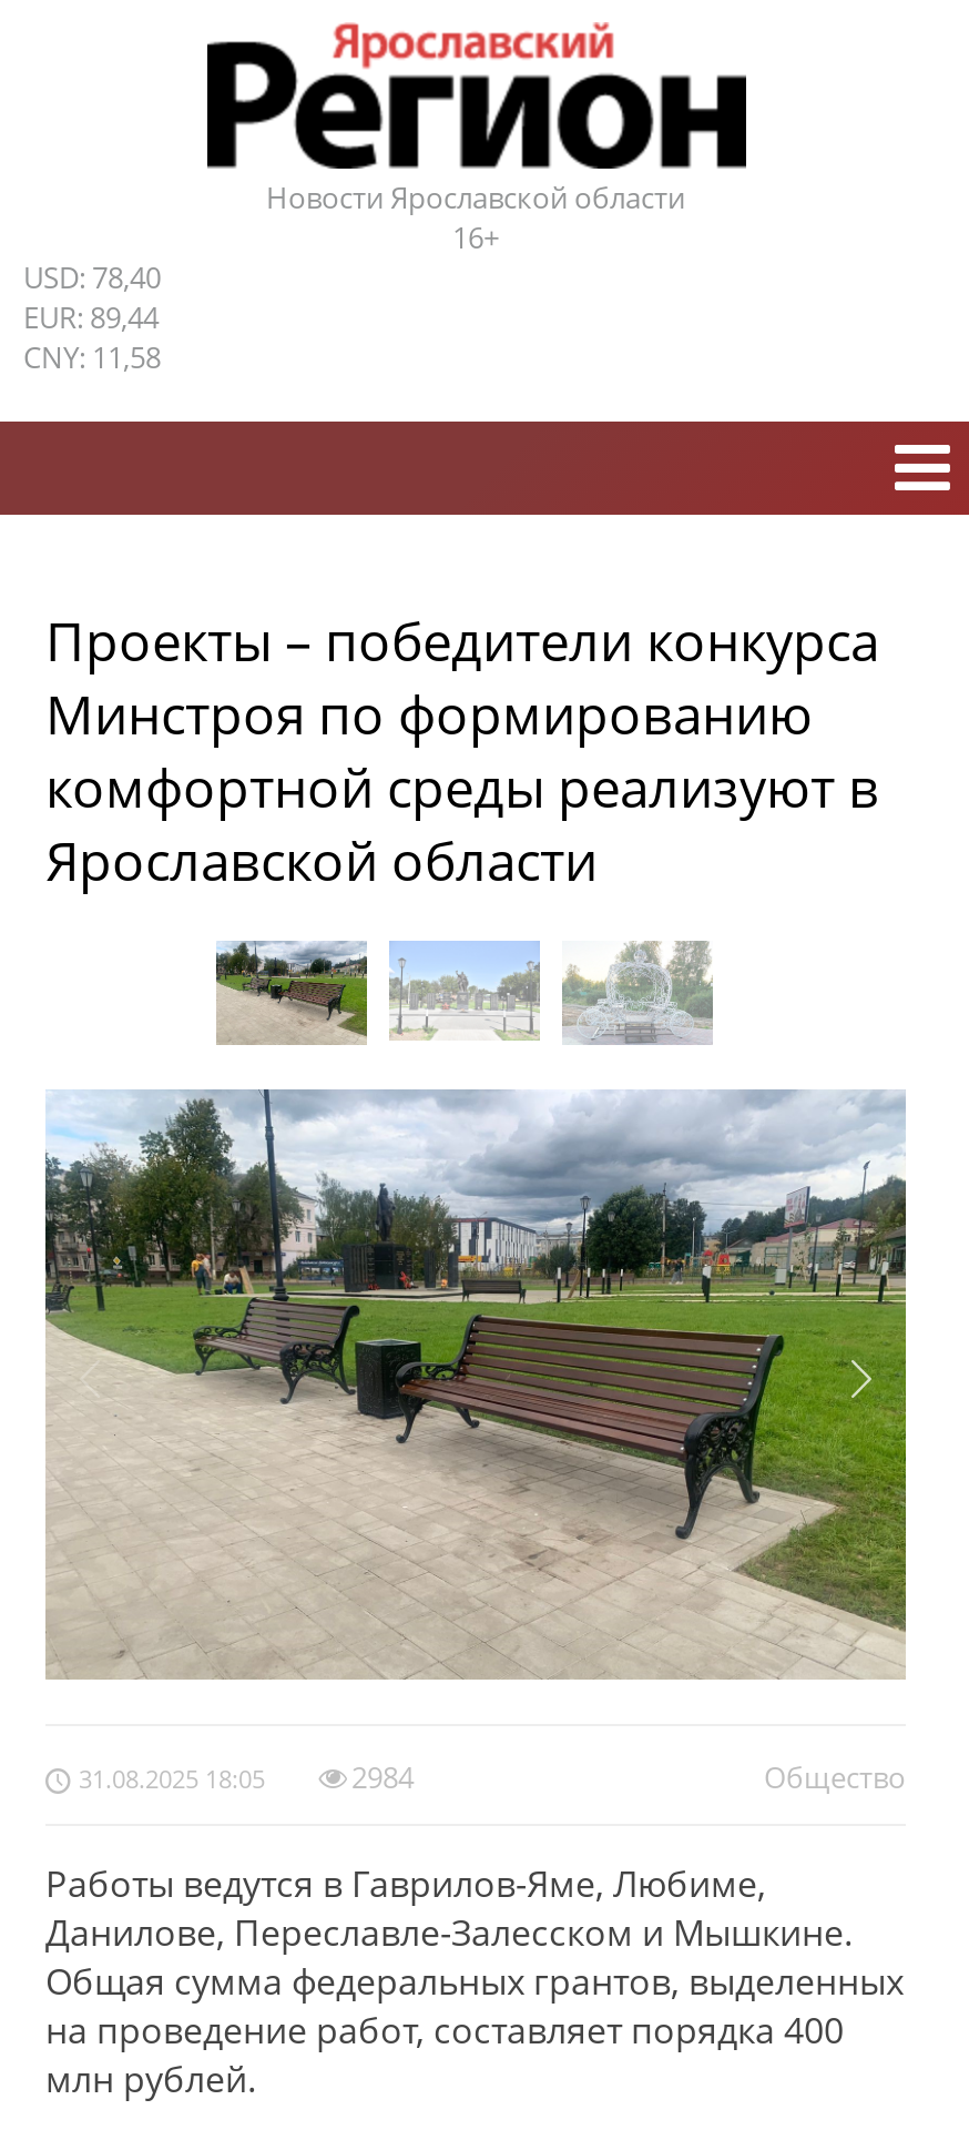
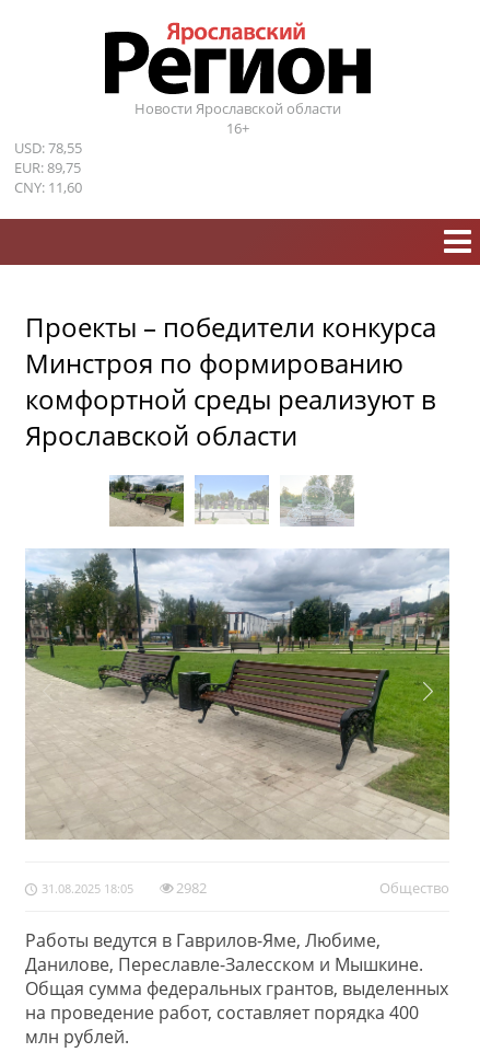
- USD: 78,40
+ USD: 78,55

- EUR: 89,44
+ EUR: 89,75

- CNY: 11,58
+ CNY: 11,60

- 2984
+ 2982
